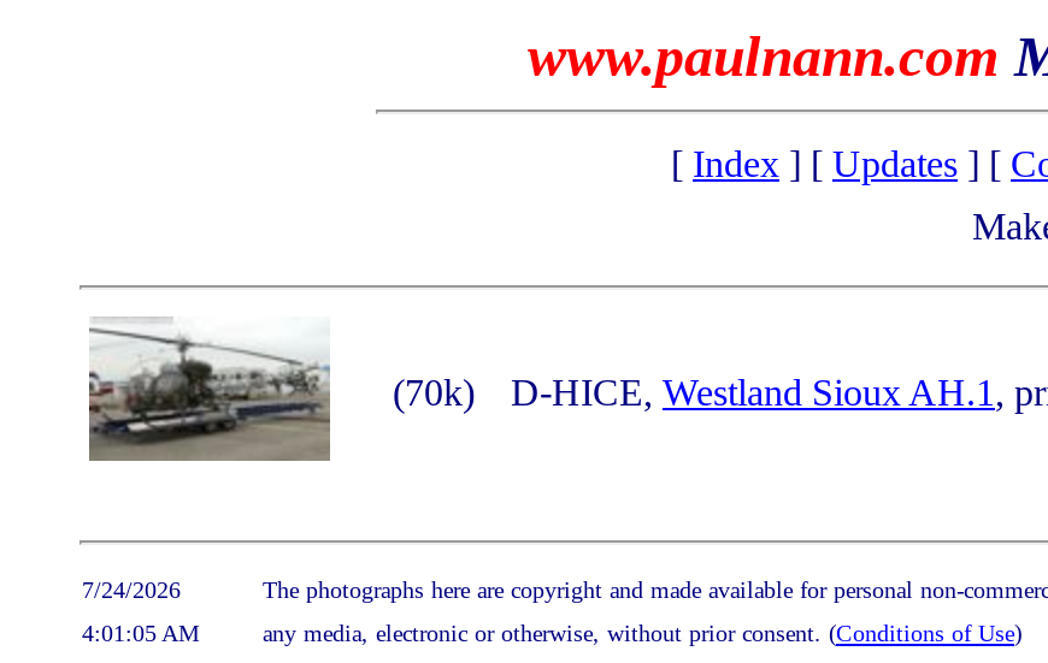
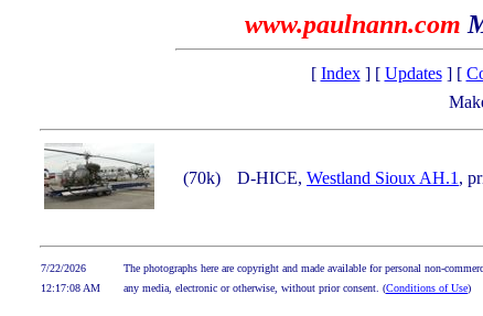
- 7/24/2026
+ 7/22/2026

- 4:01:05 AM
+ 12:17:08 AM
